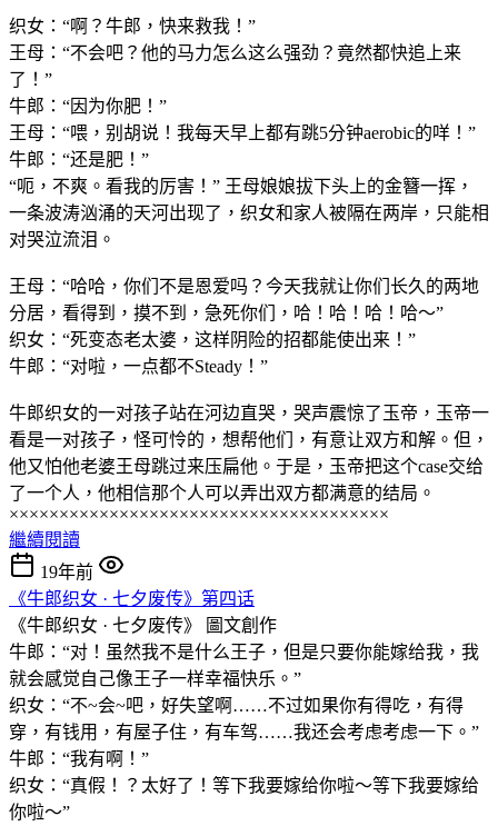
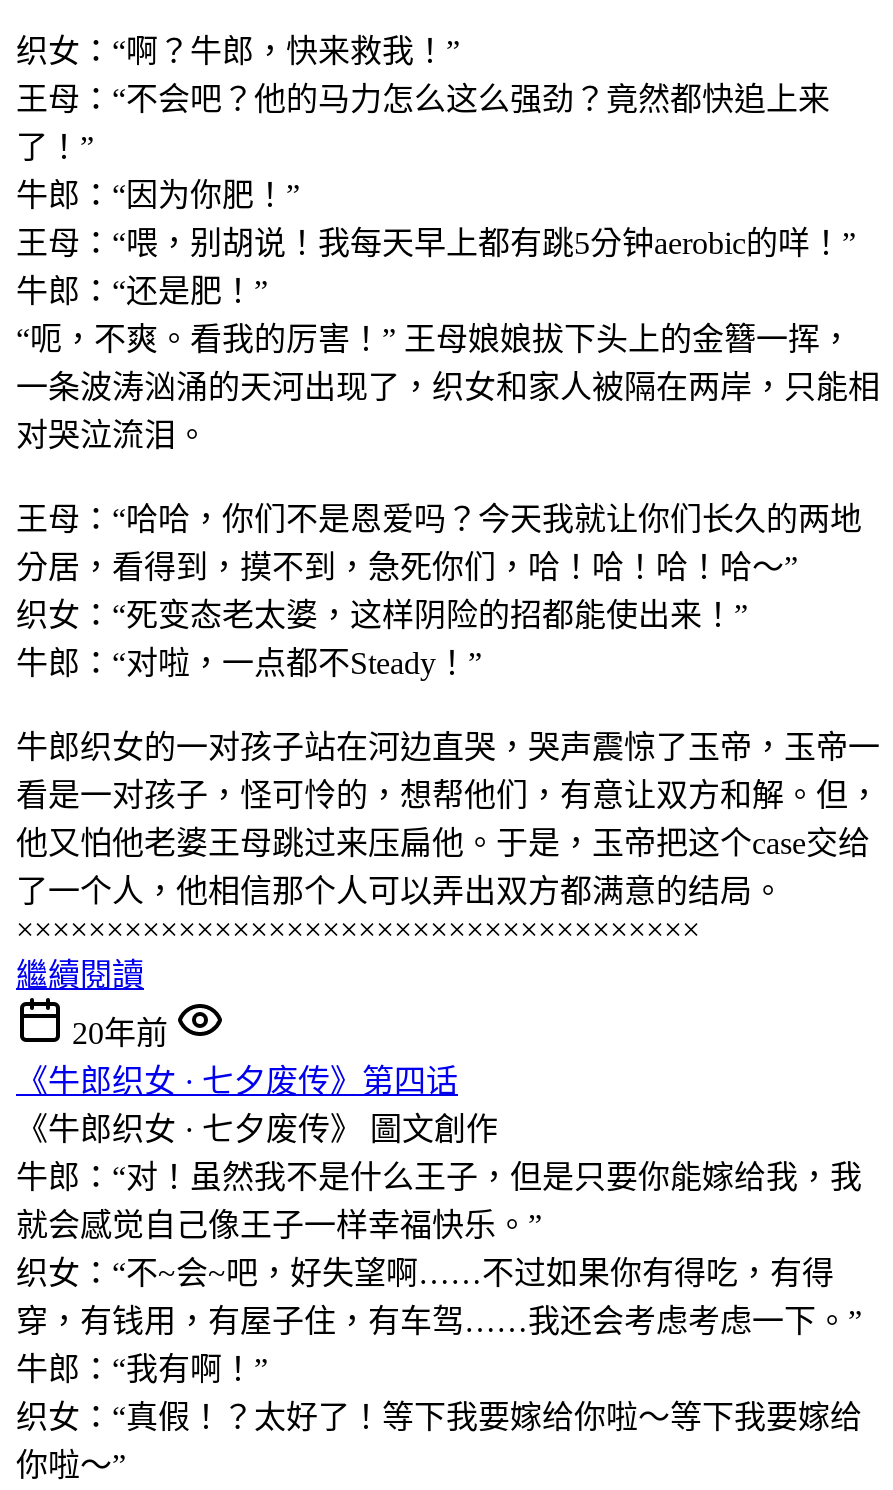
- 19年前
+ 20年前
